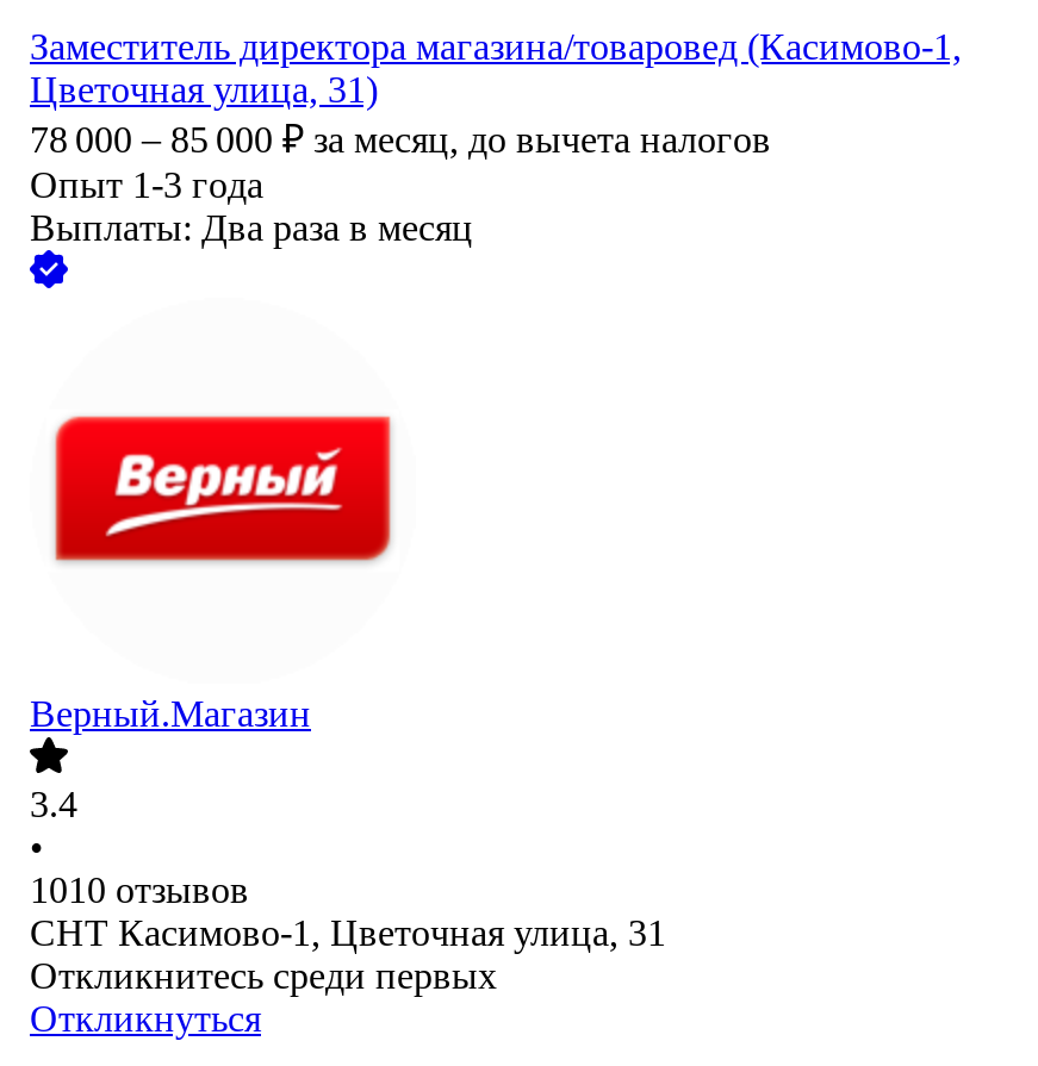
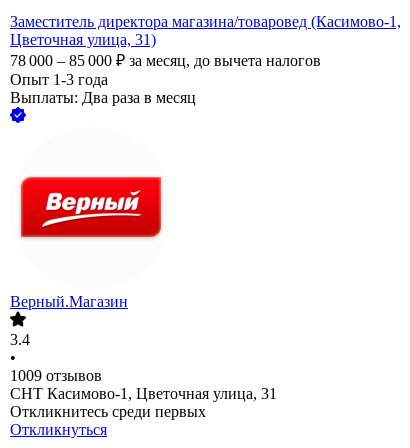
- 1010 отзывов
+ 1009 отзывов
